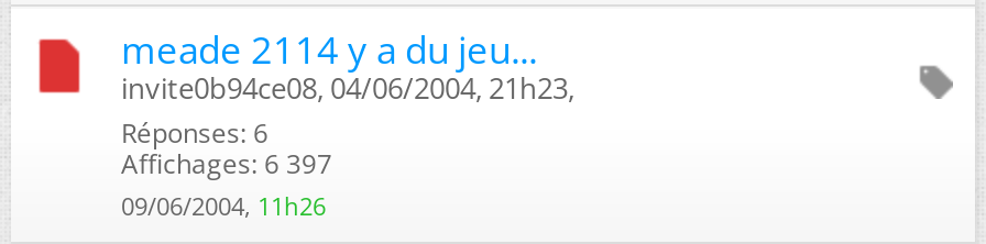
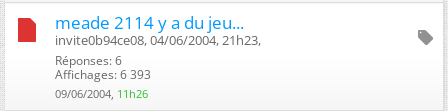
- Affichages: 6 397
+ Affichages: 6 393
